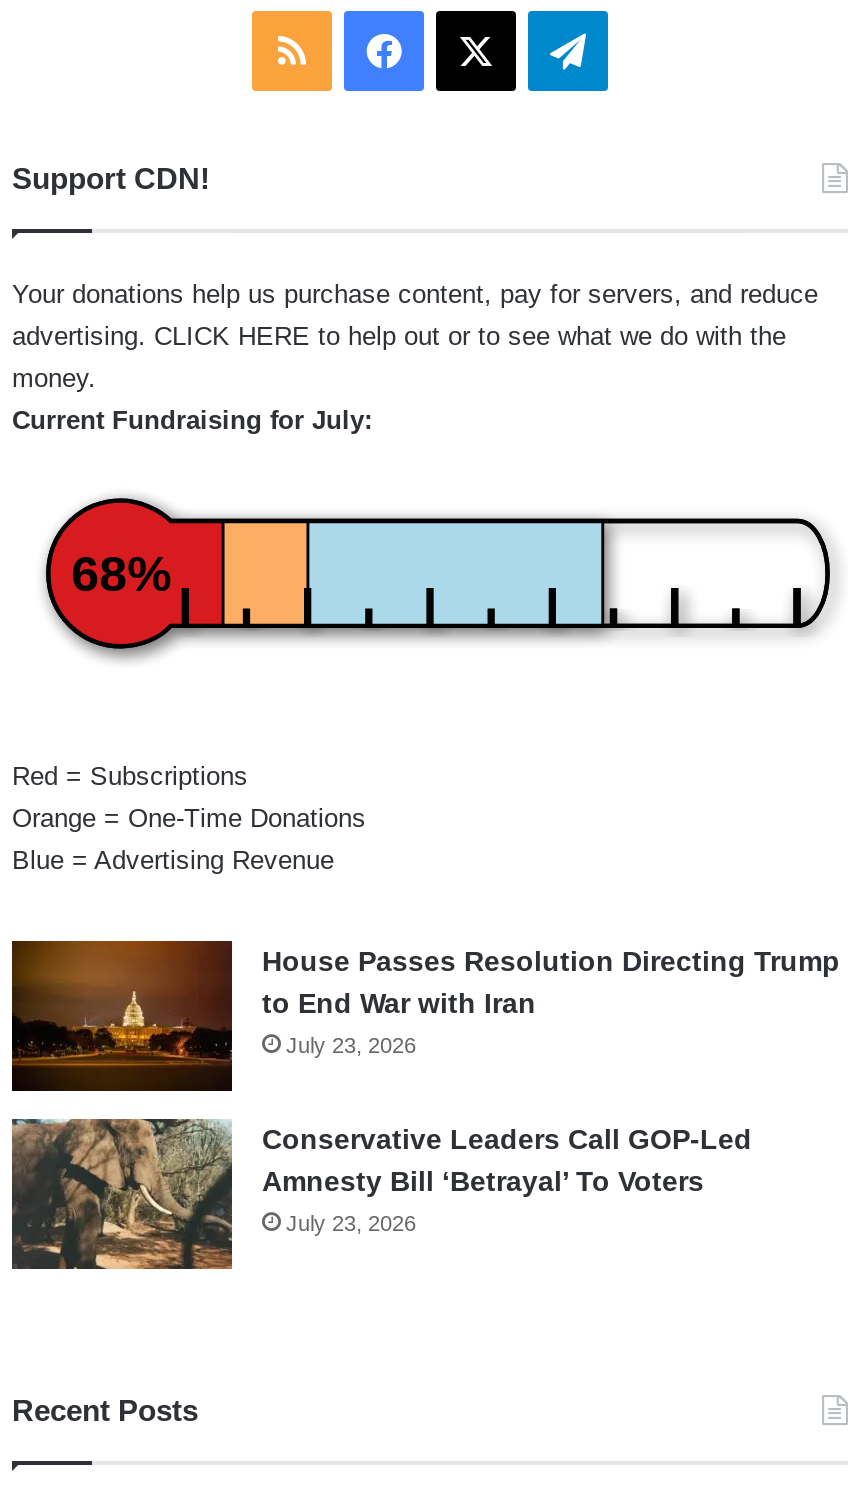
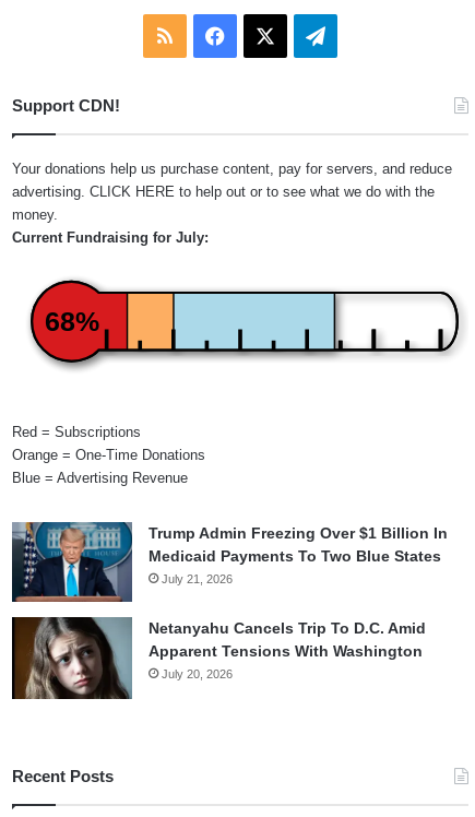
- [image]
- House Passes Resolution Directing Trump
- to End War with Iran
- July 23, 2026
+ [image]
+ Trump Admin Freezing Over $1 Billion In
+ Medicaid Payments To Two Blue States
+ July 21, 2026

- [image]
- Conservative Leaders Call GOP-Led
- Amnesty Bill ‘Betrayal’ To Voters
- July 23, 2026
+ [image]
+ Netanyahu Cancels Trip To D.C. Amid
+ Apparent Tensions With Washington
+ July 20, 2026
